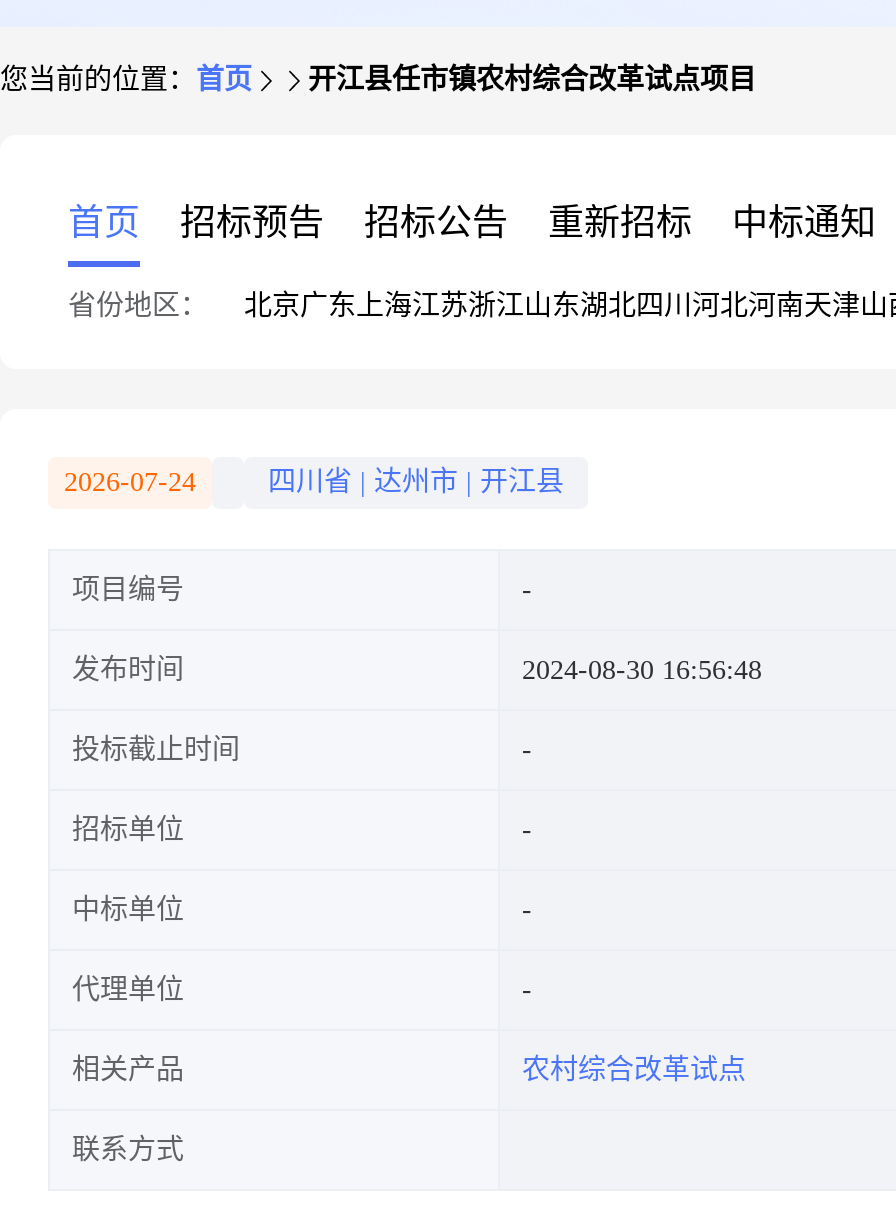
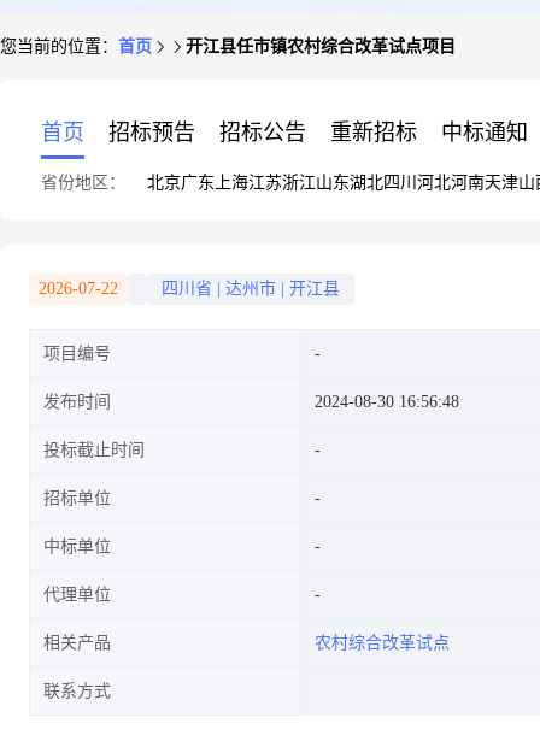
- 2026-07-24
+ 2026-07-22
